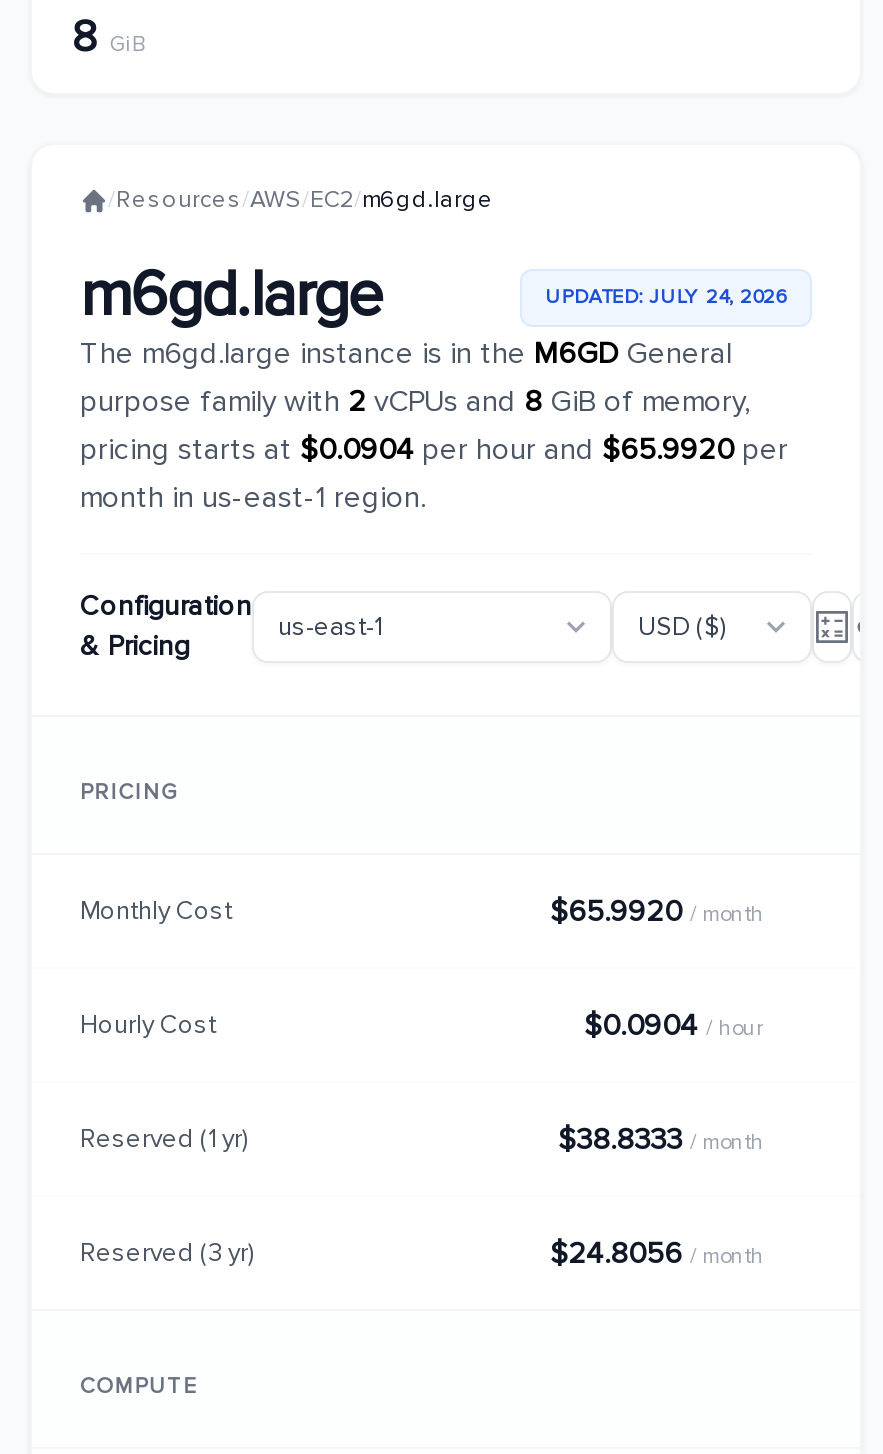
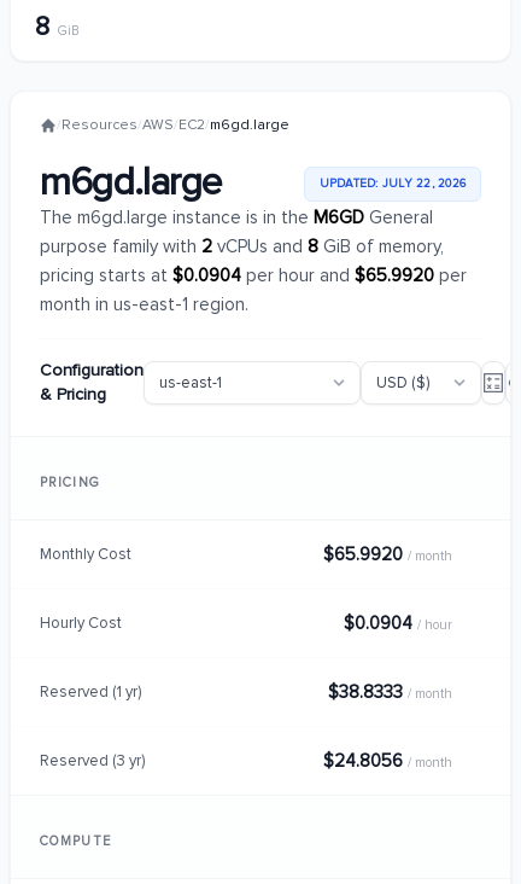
- UPDATED: JULY 24, 2026
+ UPDATED: JULY 22, 2026
